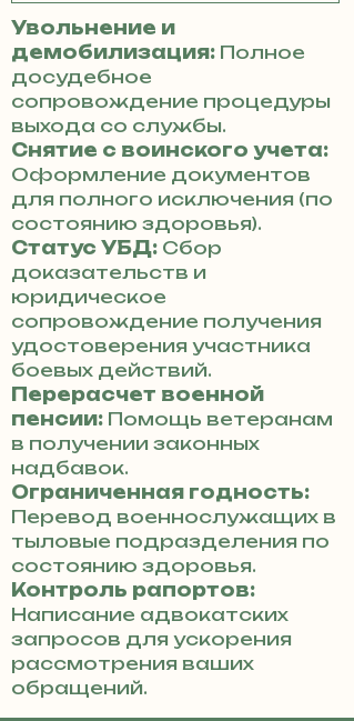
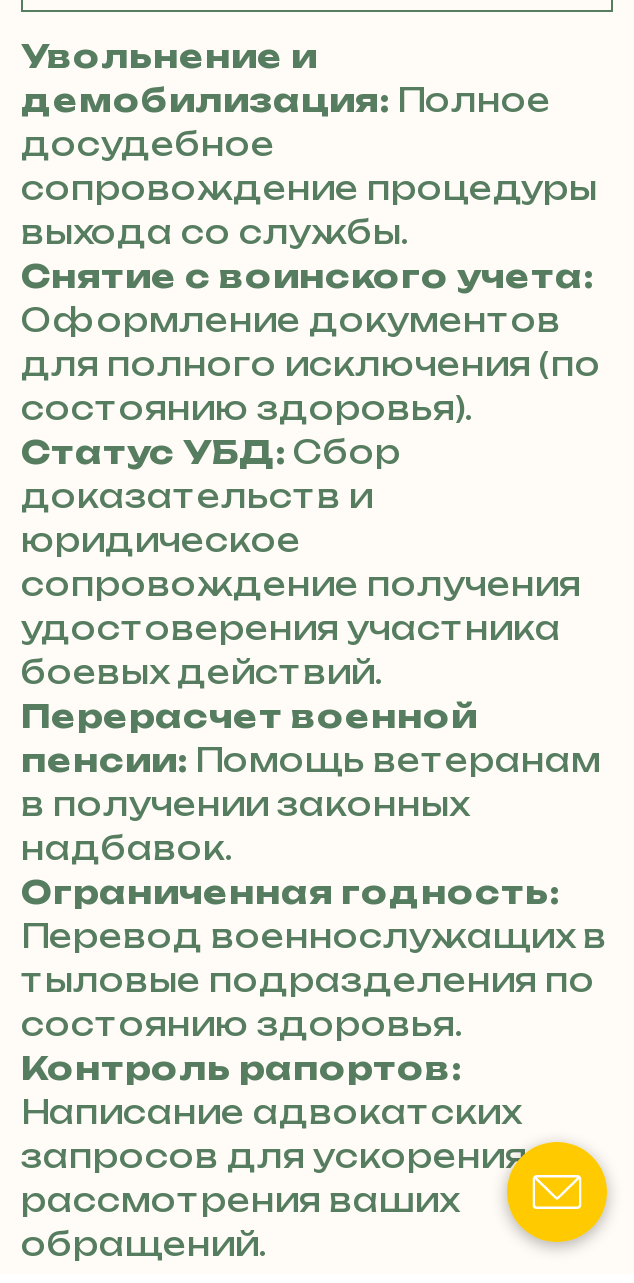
+ [image]
